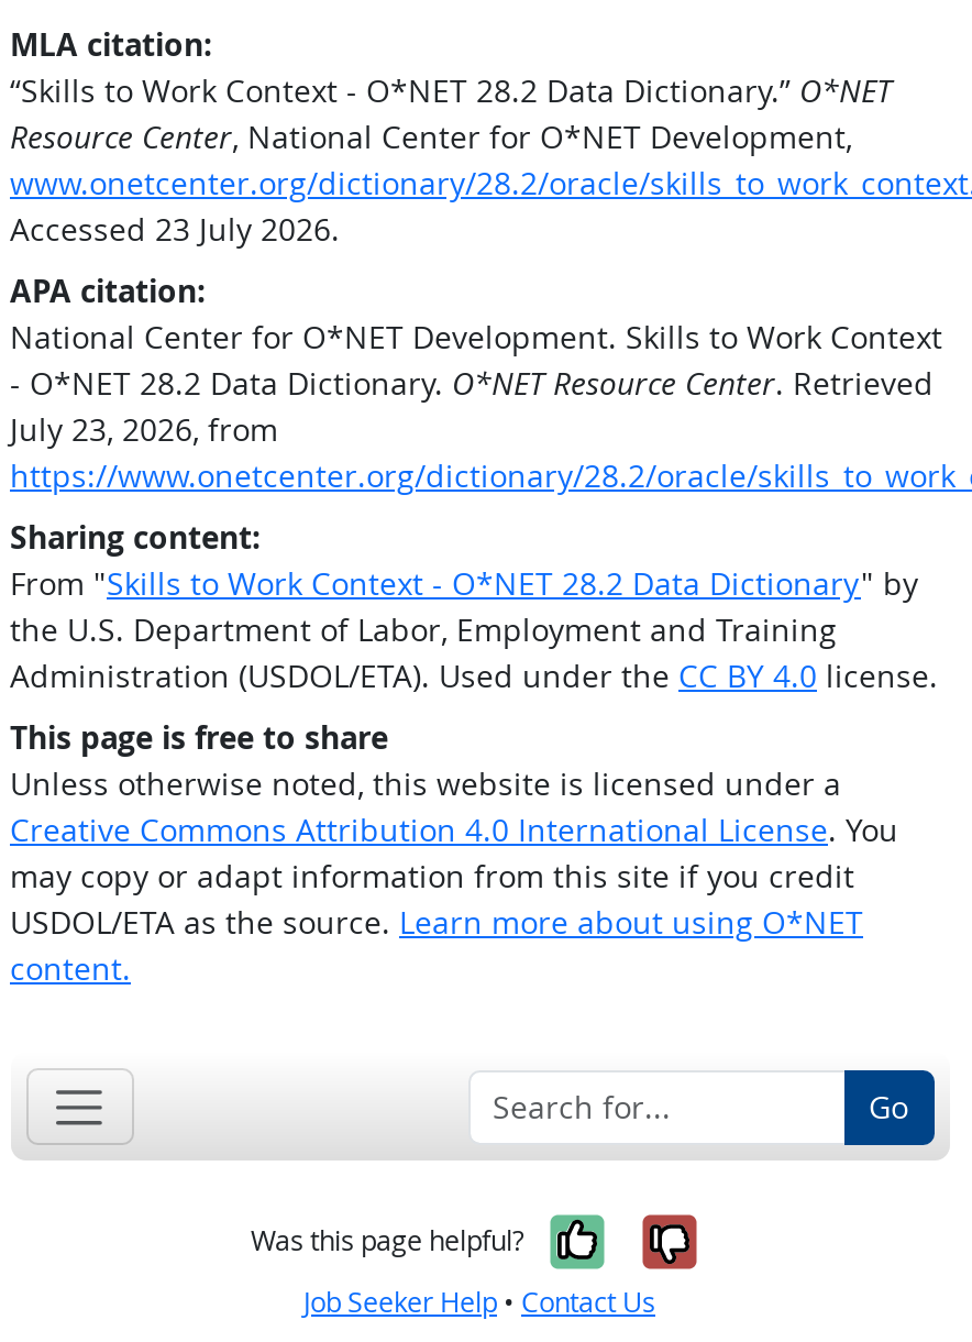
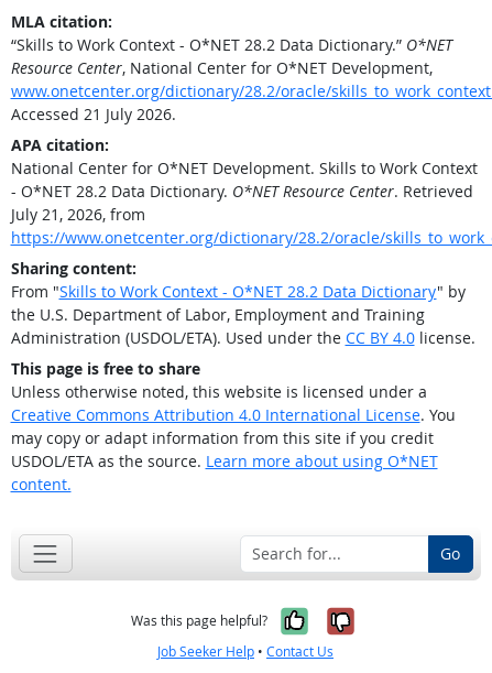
- Accessed 23 July 2026.
+ Accessed 21 July 2026.

- July 23, 2026, from
+ July 21, 2026, from
